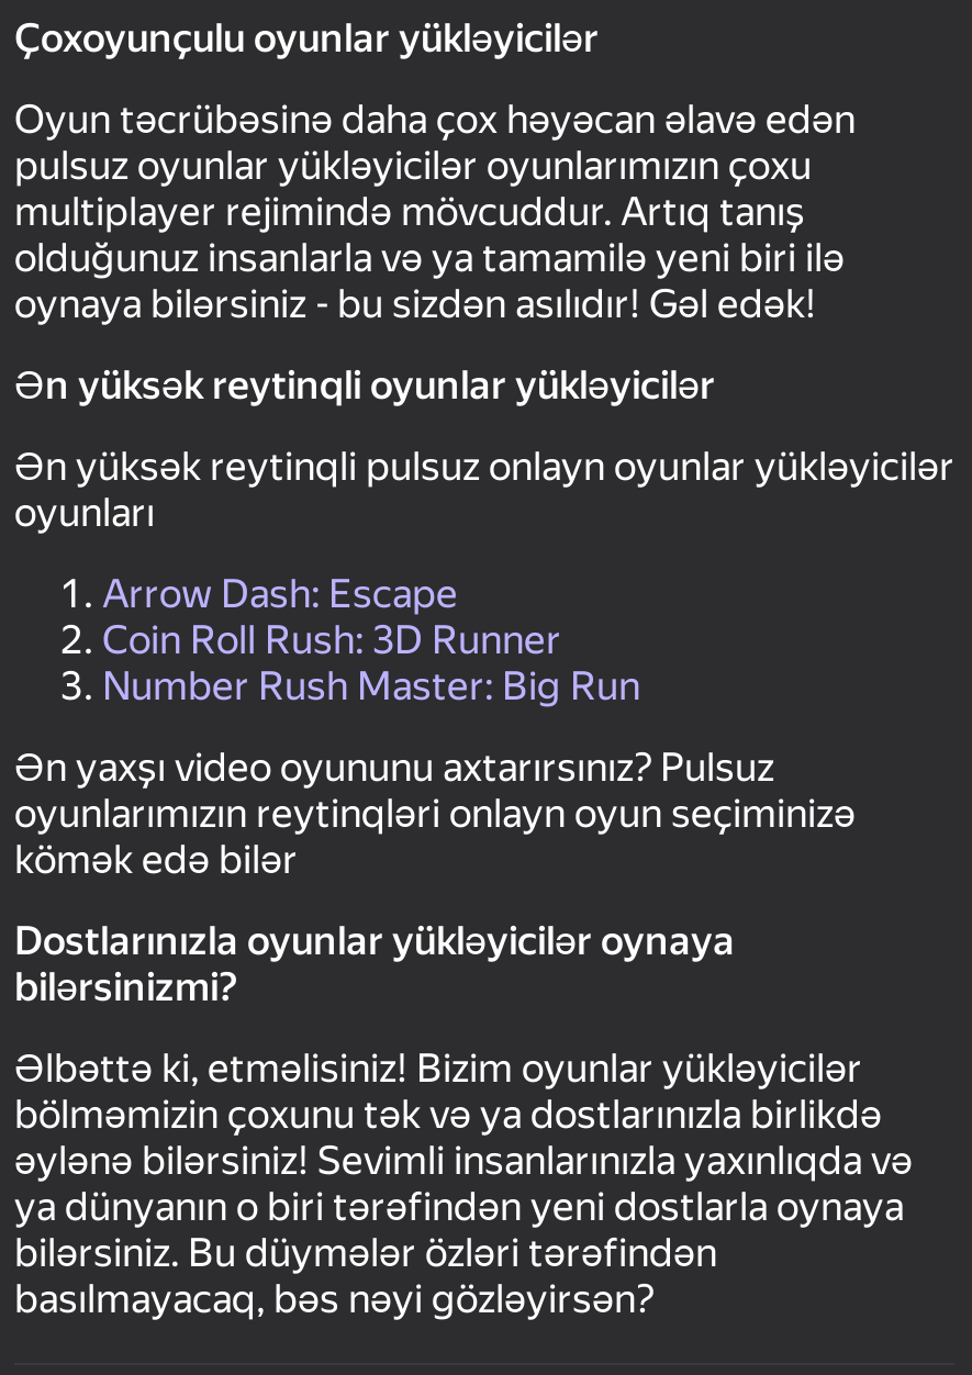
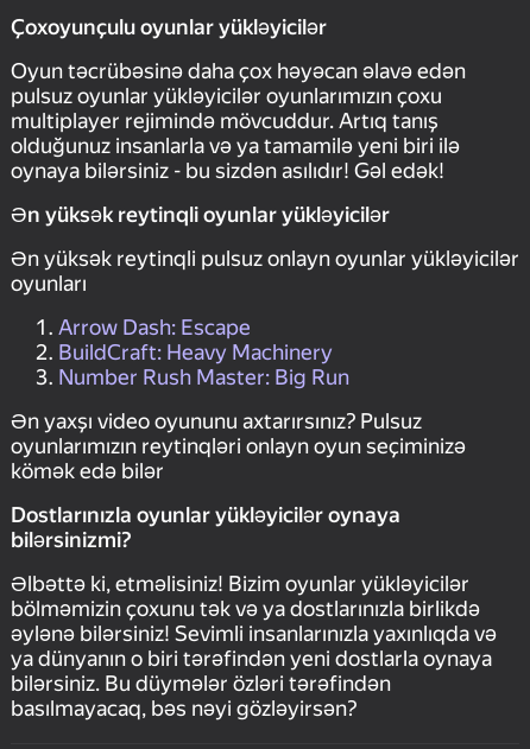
- Coin Roll Rush: 3D Runner
+ BuildCraft: Heavy Machinery
